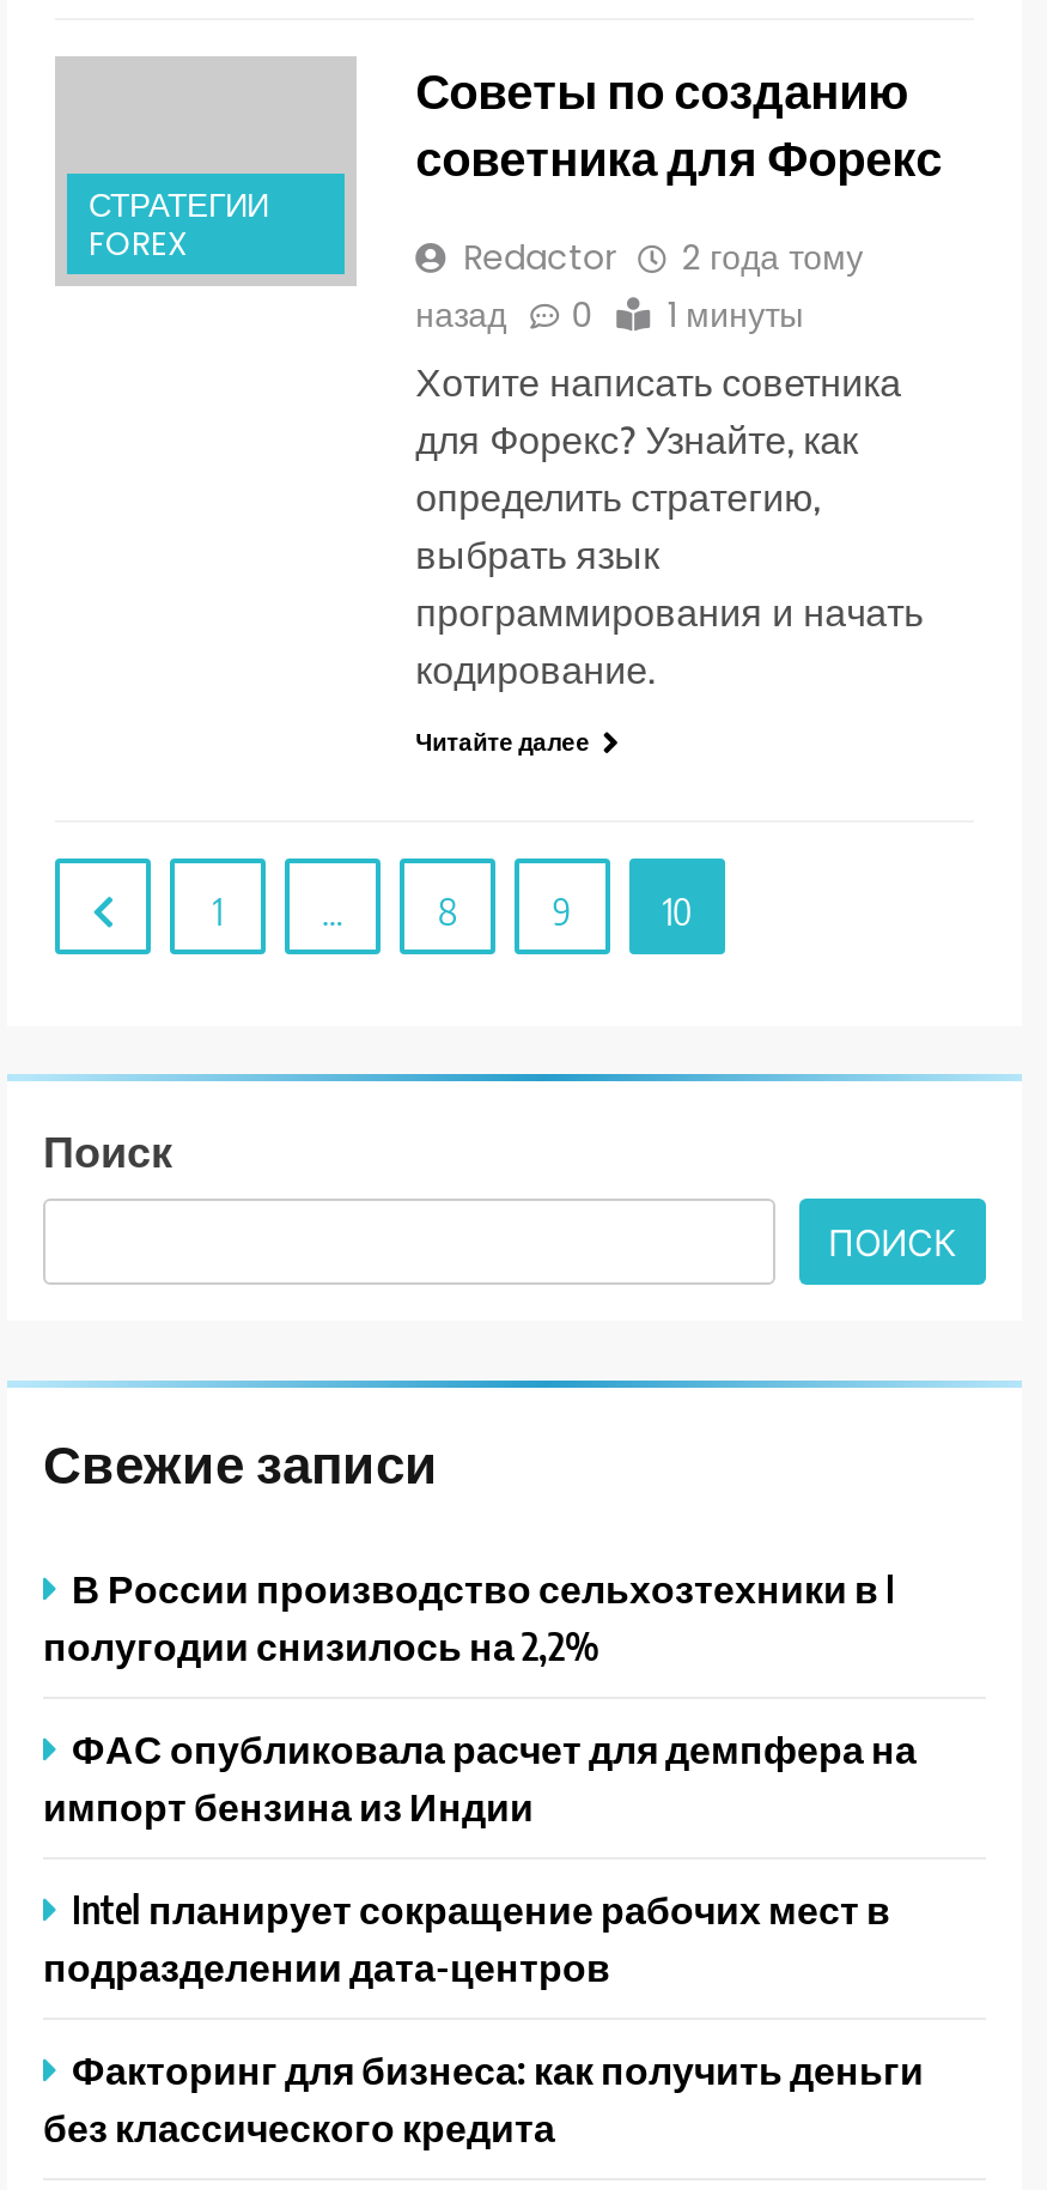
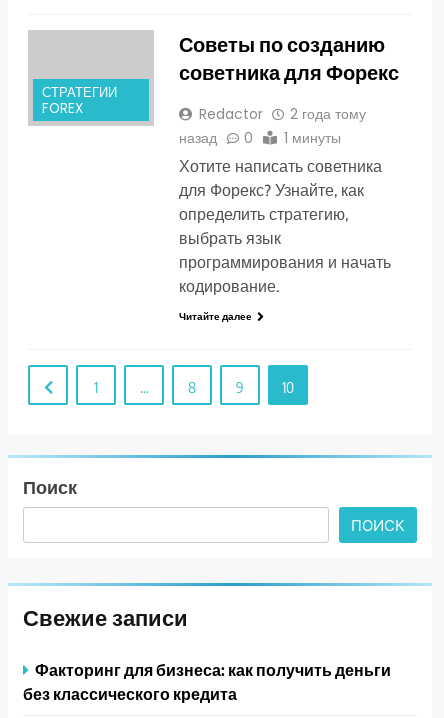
- В России производство сельхозтехники в I
- полугодии снизилось на 2,2%
- ФАС опубликовала расчет для демпфера на
- импорт бензина из Индии
- Intel планирует сокращение рабочих мест в
- подразделении дата-центров
